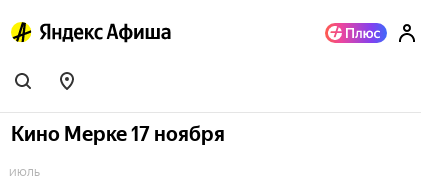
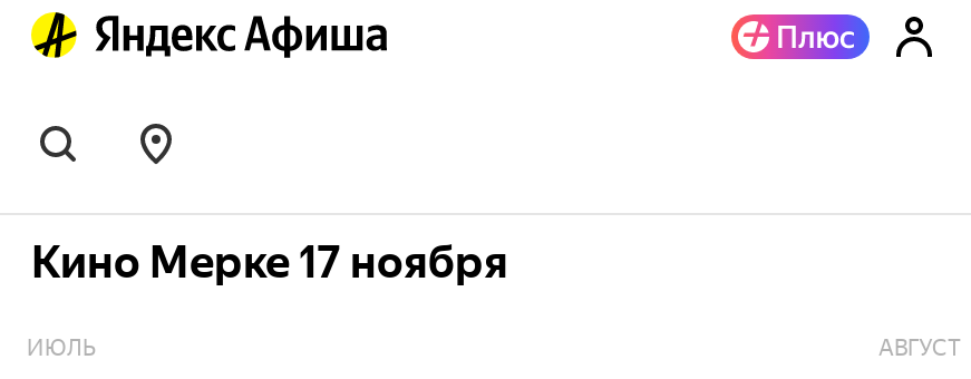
+ АВГУСТ
